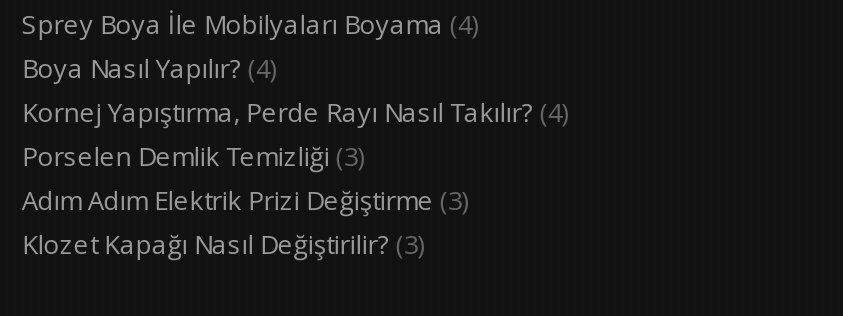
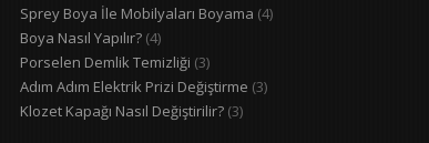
- Kornej Yapıştırma, Perde Rayı Nasıl Takılır? (4)
